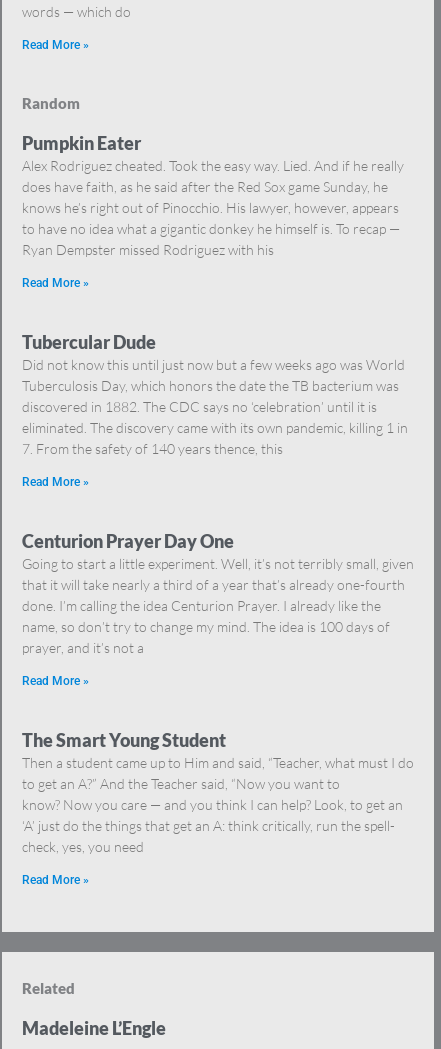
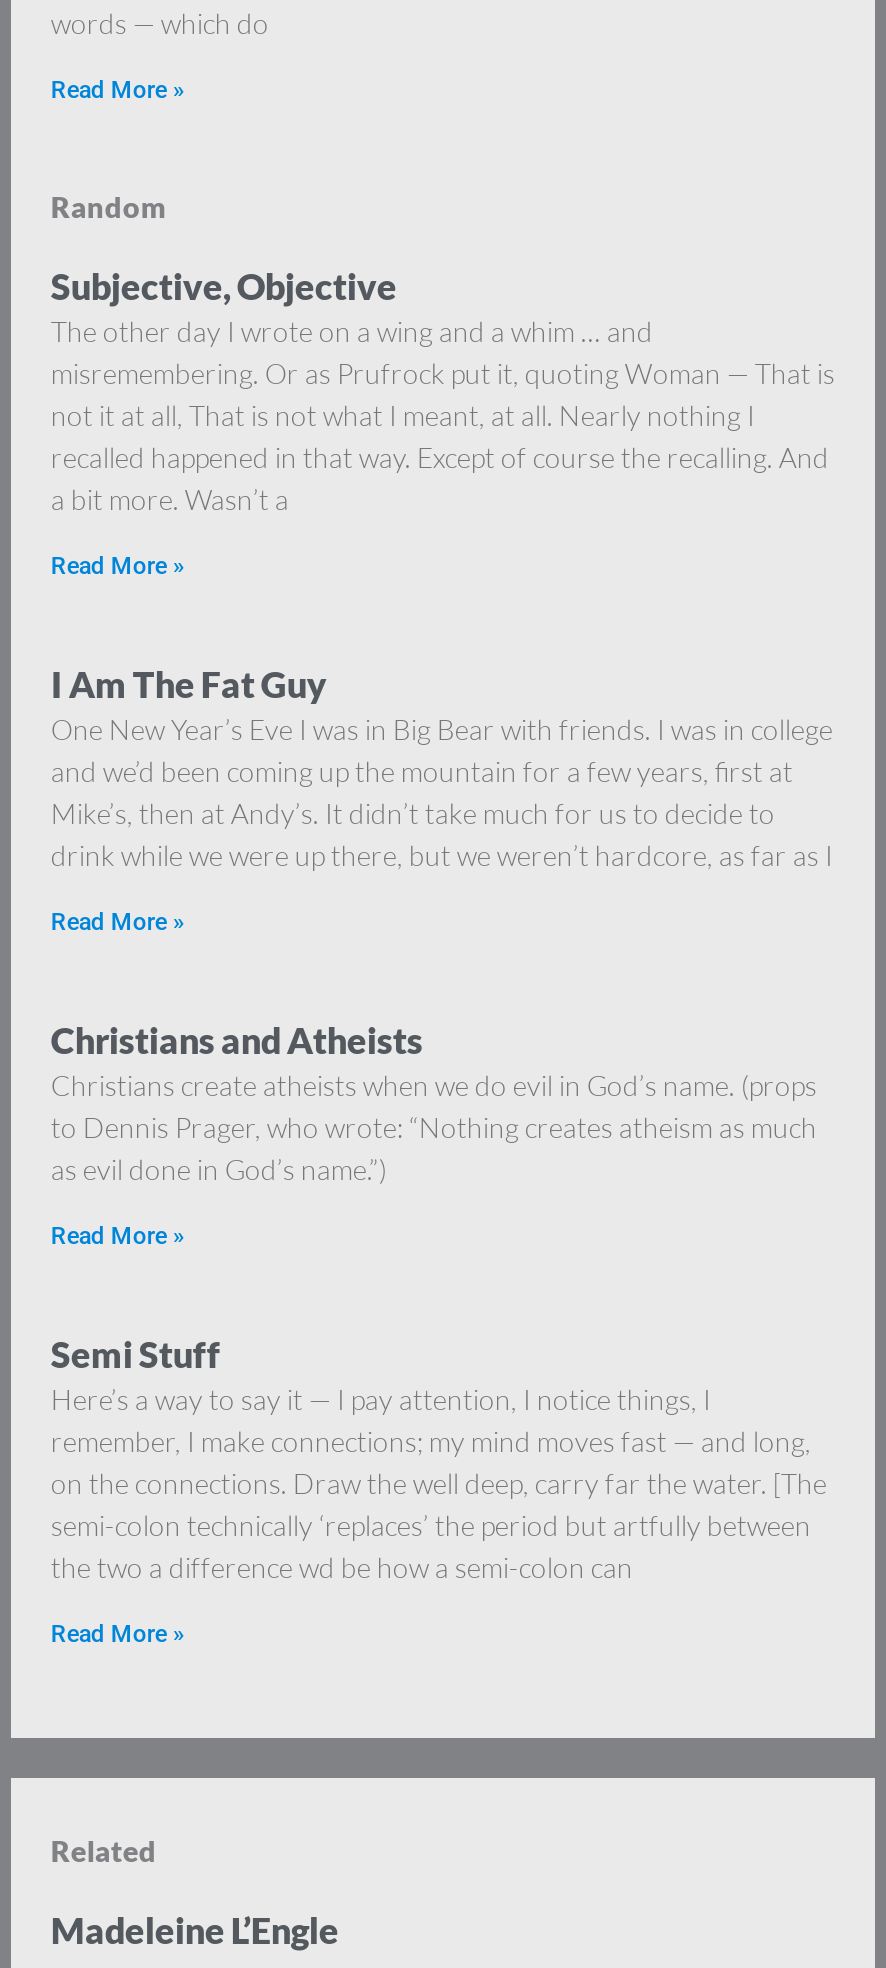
- Pumpkin Eater
- Alex Rodriguez cheated. Took the easy way. Lied. And if he really
- does have faith, as he said after the Red Sox game Sunday, he
- knows he’s right out of Pinocchio. His lawyer, however, appears
- to have no idea what a gigantic donkey he himself is. To recap —
- Ryan Dempster missed Rodriguez with his
+ Subjective, Objective
+ The other day I wrote on a wing and a whim … and
+ misremembering. Or as Prufrock put it, quoting Woman — That is
+ not it at all, That is not what I meant, at all. Nearly nothing I
+ recalled happened in that way. Except of course the recalling. And
+ a bit more. Wasn’t a

- Tubercular Dude
- Did not know this until just now but a few weeks ago was World
- Tuberculosis Day, which honors the date the TB bacterium was
- discovered in 1882. The CDC says no ‘celebration’ until it is
- eliminated. The discovery came with its own pandemic, killing 1 in
- 7. From the safety of 140 years thence, this
+ I Am The Fat Guy
+ One New Year’s Eve I was in Big Bear with friends. I was in college
+ and we’d been coming up the mountain for a few years, first at
+ Mike’s, then at Andy’s. It didn’t take much for us to decide to
+ drink while we were up there, but we weren’t hardcore, as far as I

- Centurion Prayer Day One
- Going to start a little experiment. Well, it’s not terribly small, given
- that it will take nearly a third of a year that’s already one-fourth
- done. I’m calling the idea Centurion Prayer. I already like the
- name, so don’t try to change my mind. The idea is 100 days of
- prayer, and it’s not a
+ Christians and Atheists
+ Christians create atheists when we do evil in God’s name. (props
+ to Dennis Prager, who wrote: “Nothing creates atheism as much
+ as evil done in God’s name.”)

- The Smart Young Student
- Then a student came up to Him and said, “Teacher, what must I do
- to get an A?” And the Teacher said, “Now you want to
- know? Now you care — and you think I can help? Look, to get an
- ‘A’ just do the things that get an A: think critically, run the spell-
- check, yes, you need
+ Semi Stuff
+ Here’s a way to say it — I pay attention, I notice things, I
+ remember, I make connections; my mind moves fast — and long,
+ on the connections. Draw the well deep, carry far the water. [The
+ semi-colon technically ‘replaces’ the period but artfully between
+ the two a difference wd be how a semi-colon can
